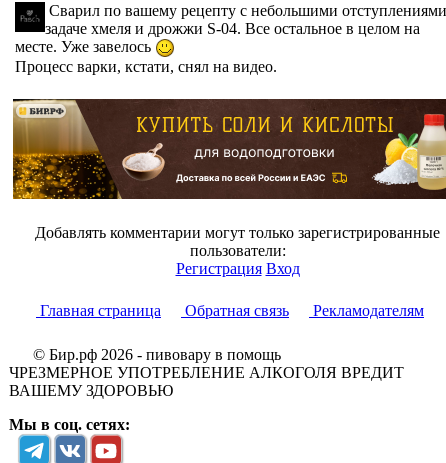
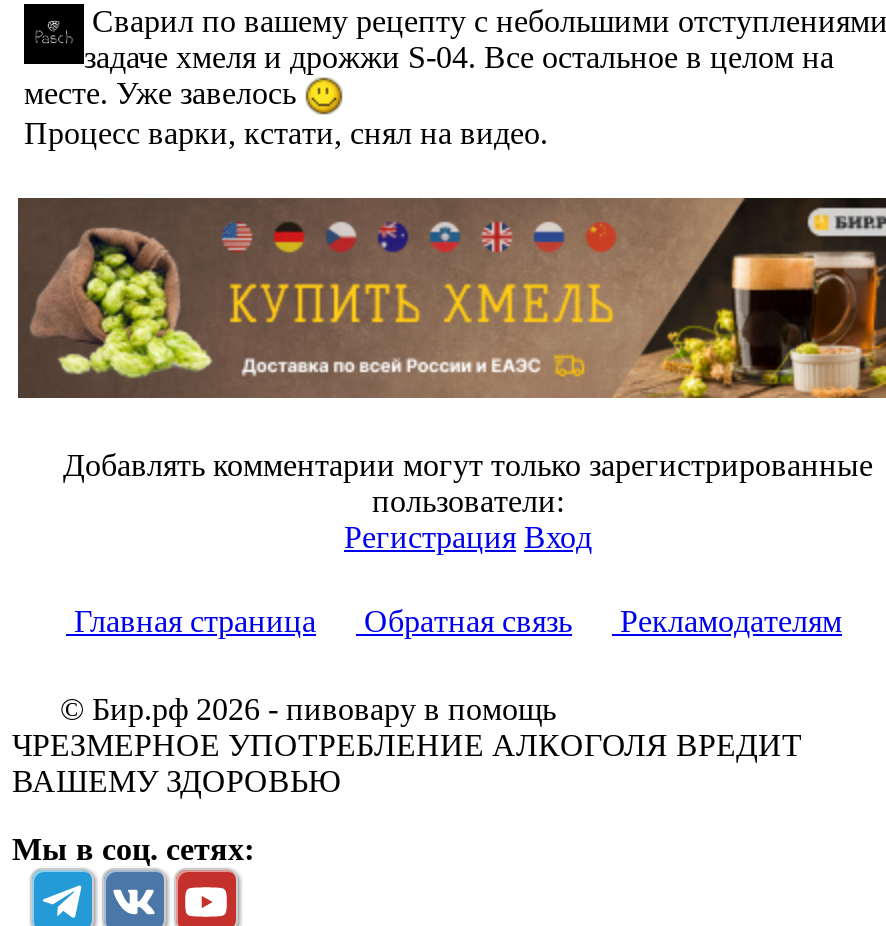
- [image]
+ [image]
